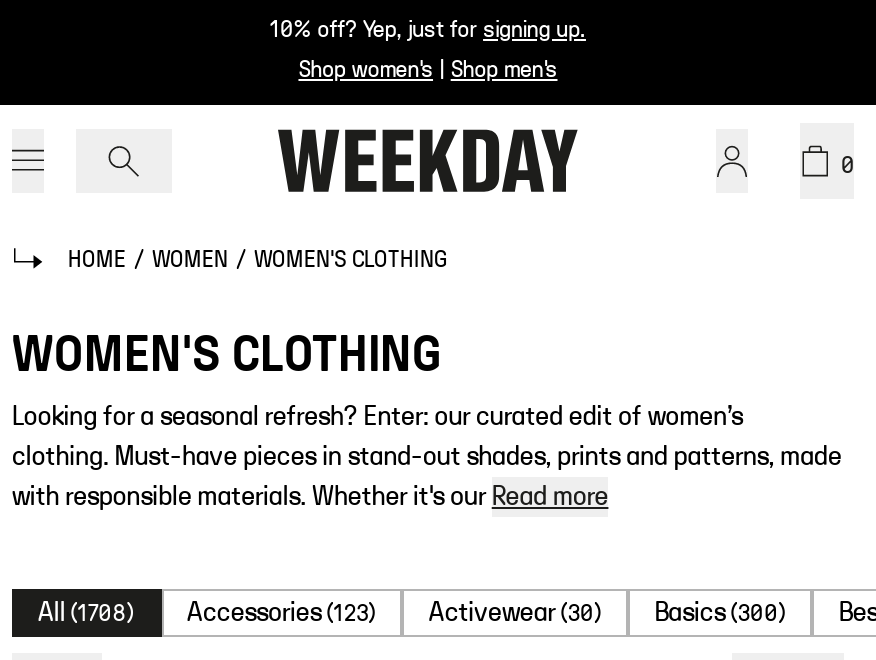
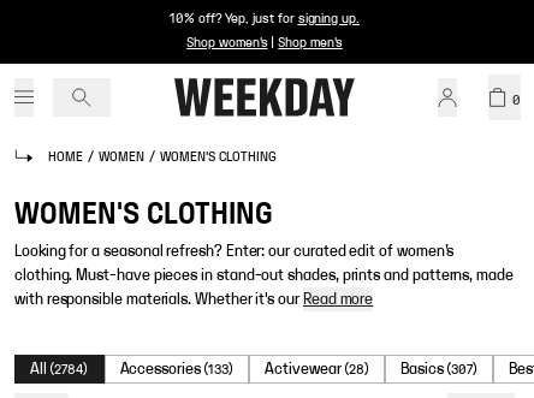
- All (1708)
+ All (2784)

- Accessories (123)
+ Accessories (133)

- Activewear (30)
+ Activewear (28)

- Basics (300)
+ Basics (307)
